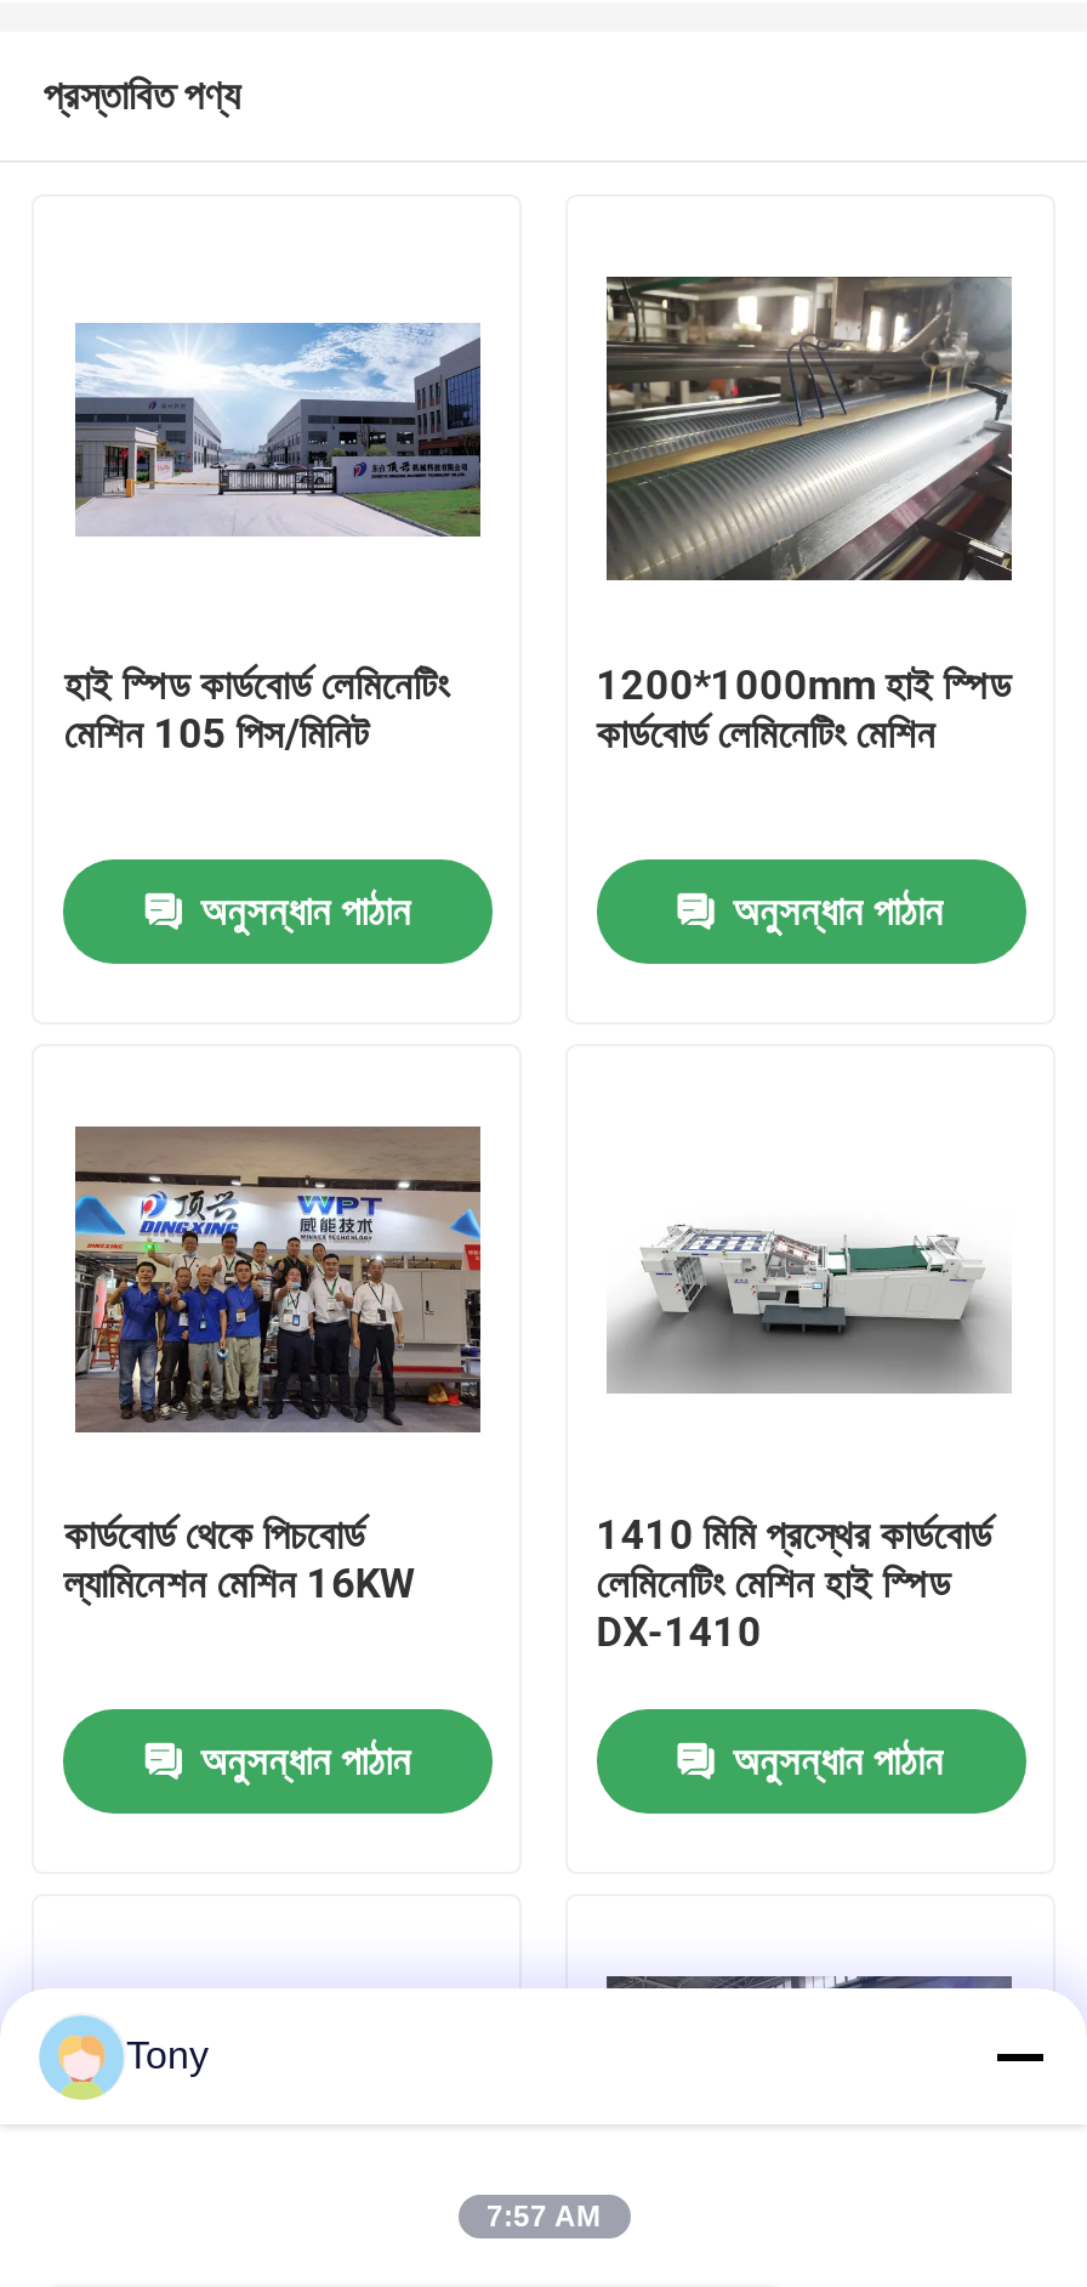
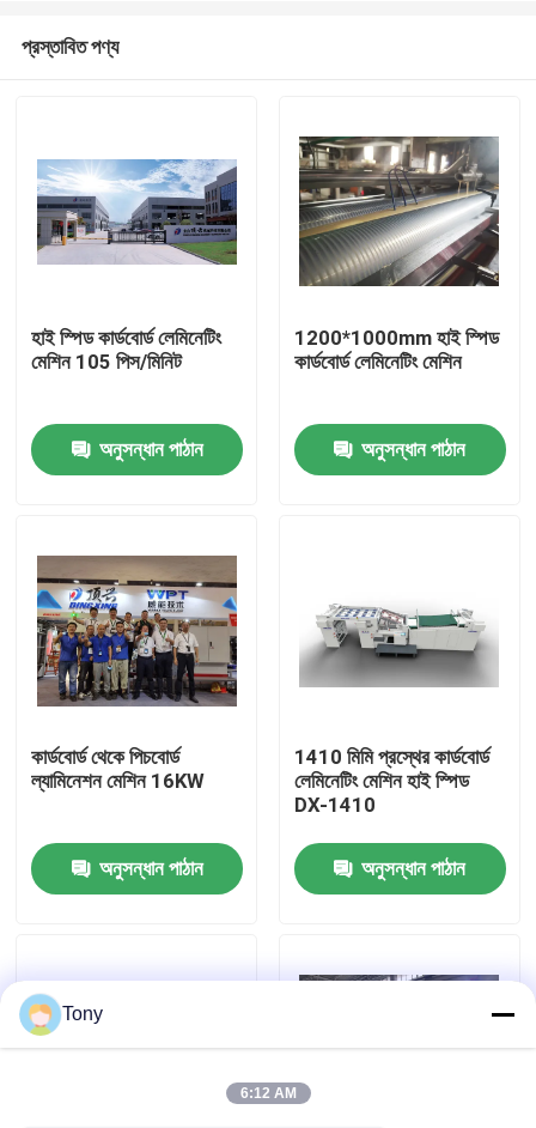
- 7:57 AM
+ 6:12 AM
